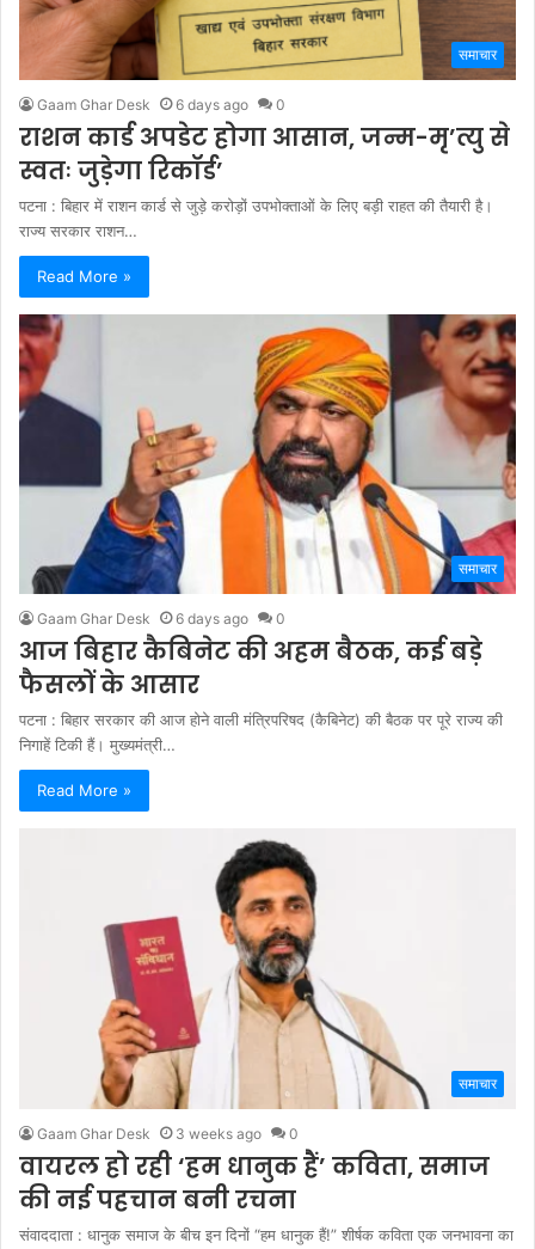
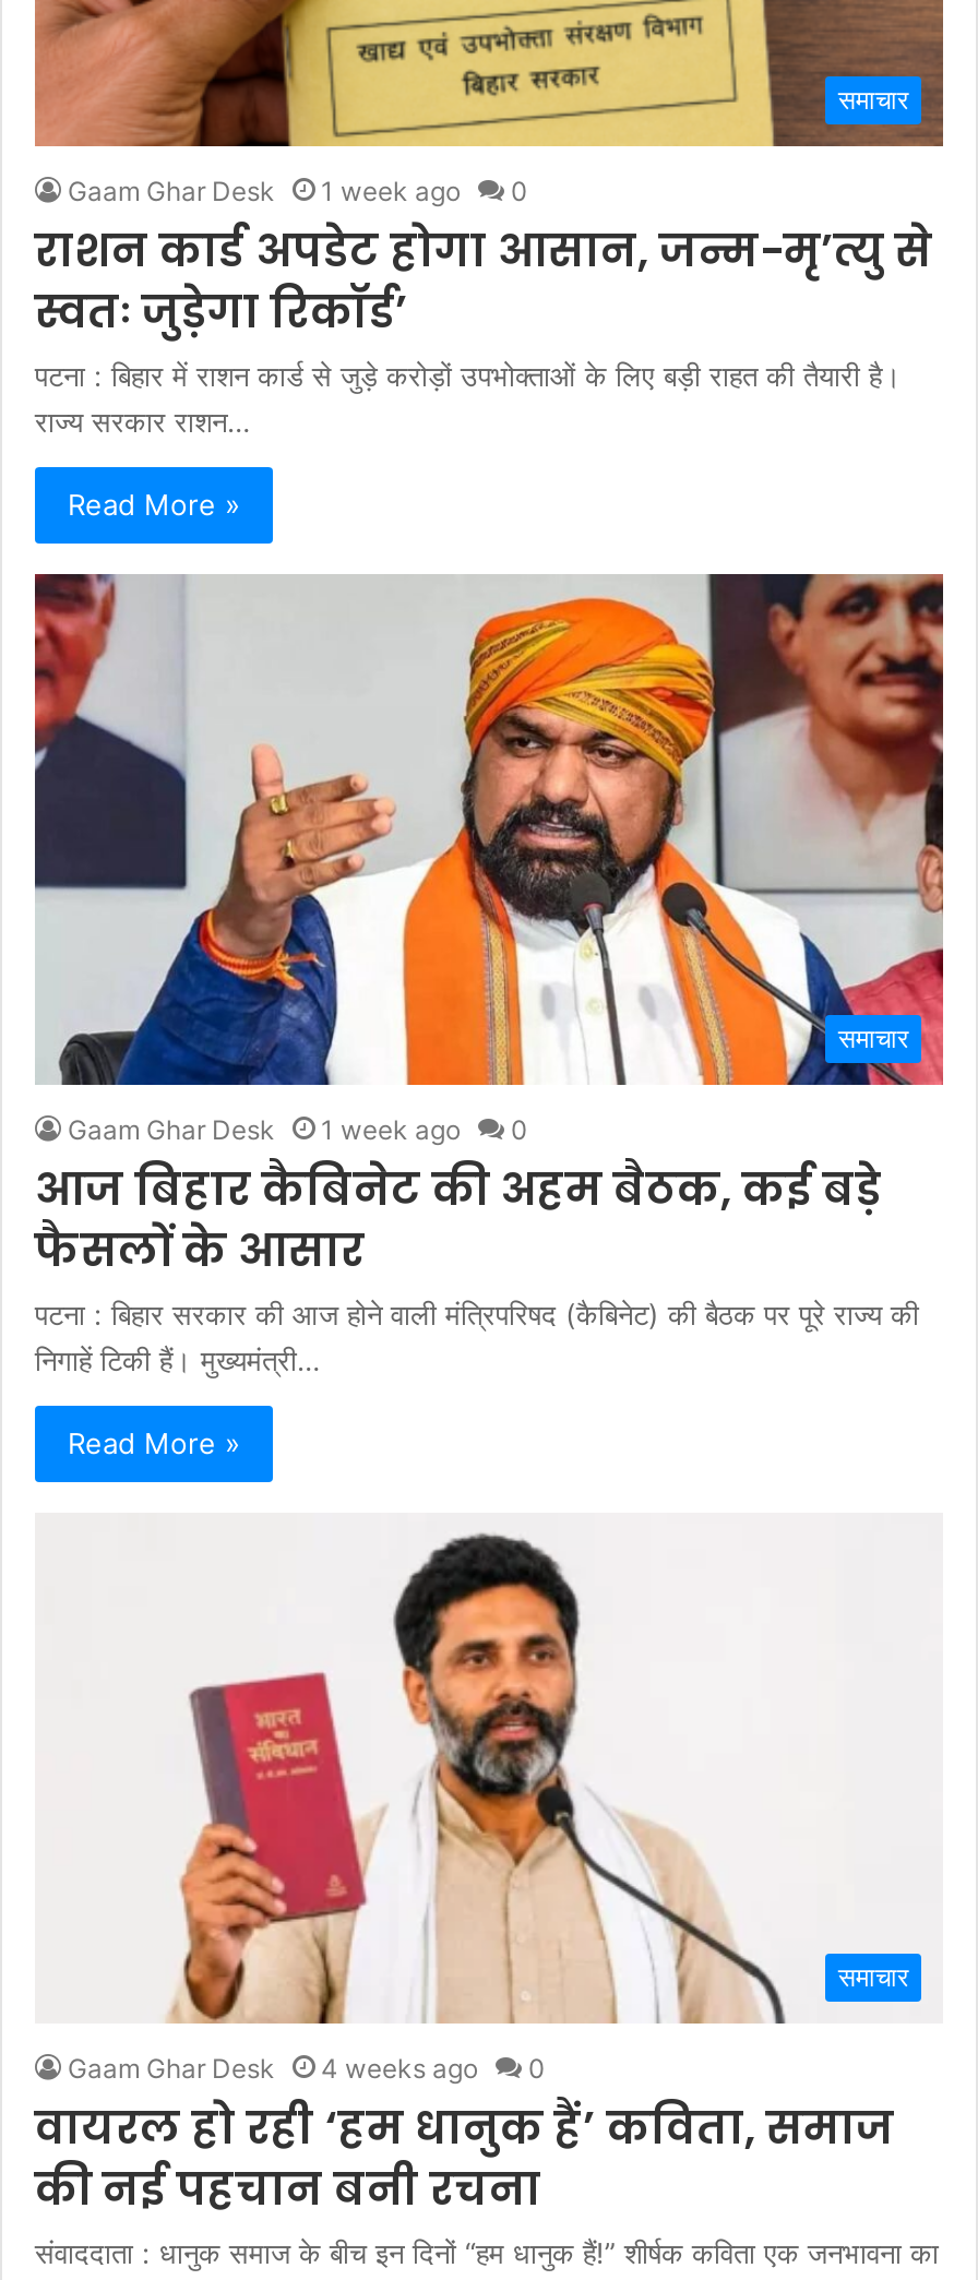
- Gaam Ghar Desk 6 days ago 0
+ Gaam Ghar Desk 1 week ago 0

- Gaam Ghar Desk 6 days ago 0
+ Gaam Ghar Desk 1 week ago 0

- Gaam Ghar Desk 3 weeks ago 0
+ Gaam Ghar Desk 4 weeks ago 0
